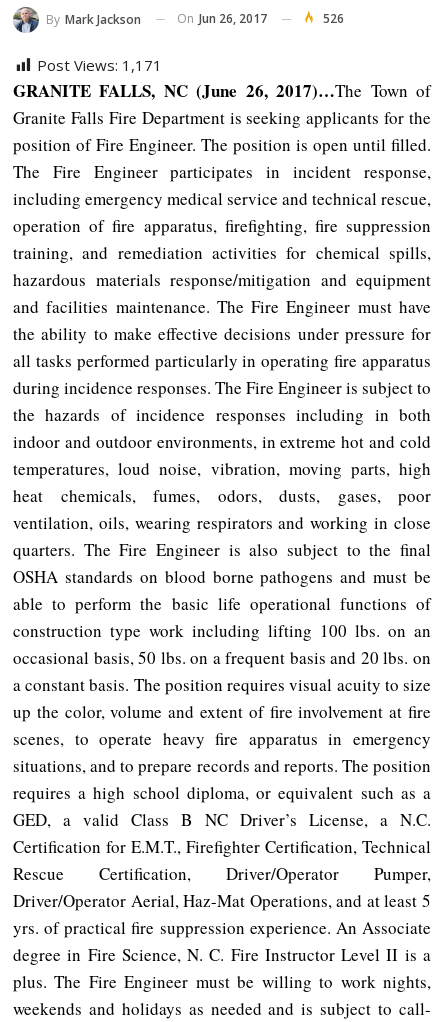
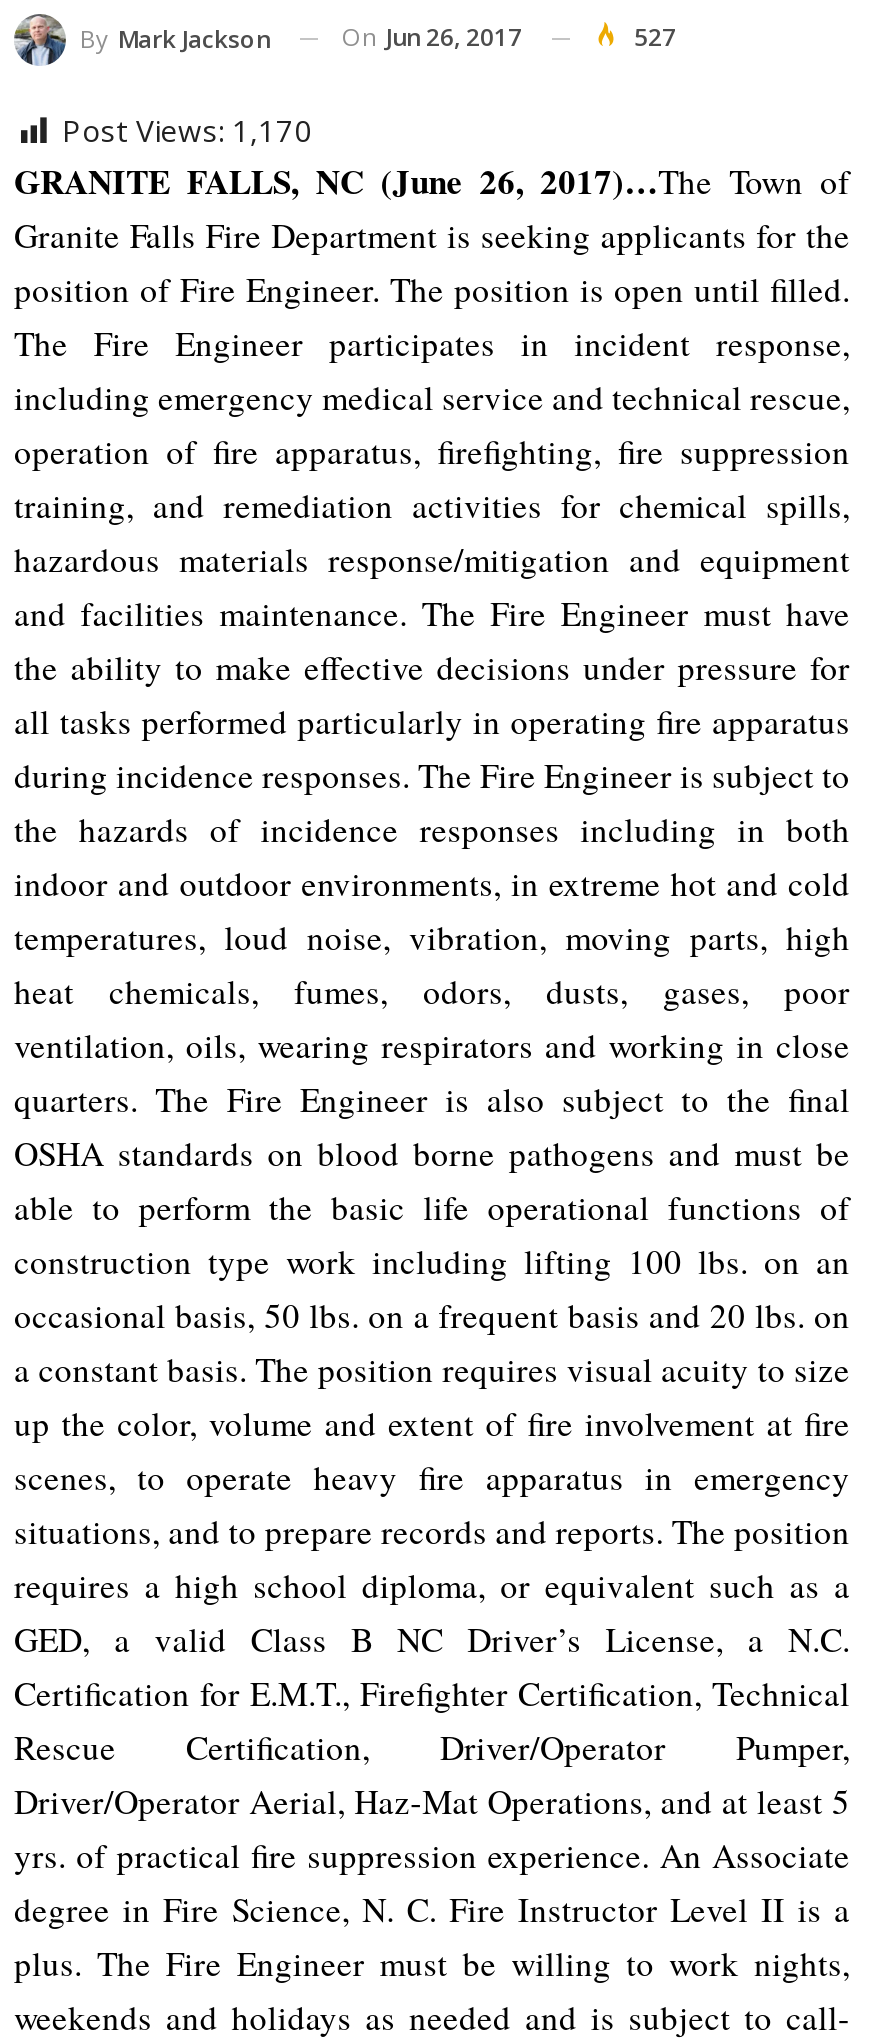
- 526
+ 527

- Post Views: 1,171
+ Post Views: 1,170
